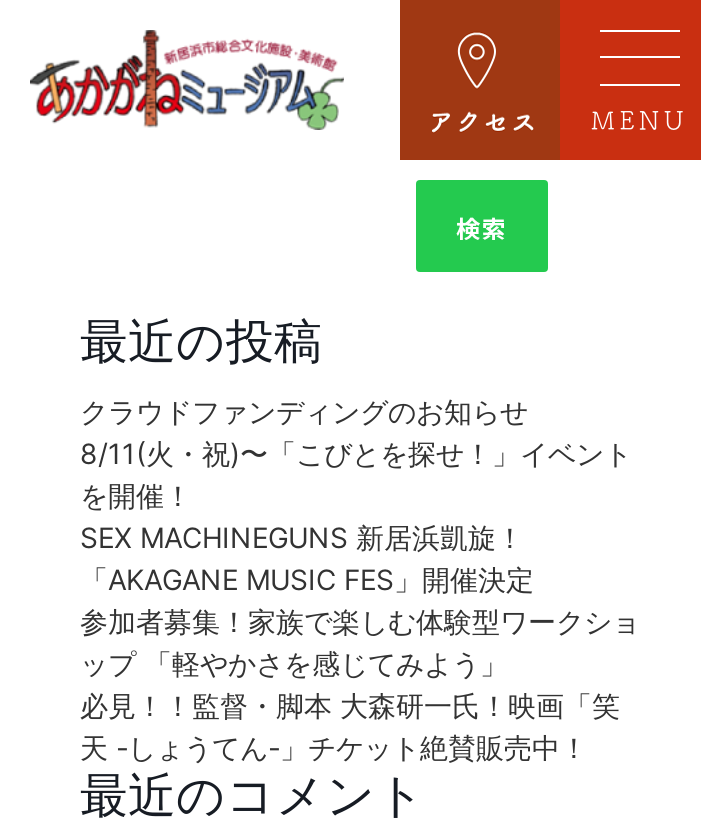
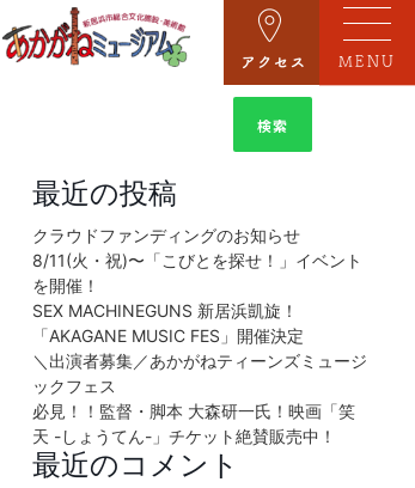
- 参加者募集！家族で楽しむ体験型ワークショ
- ップ 「軽やかさを感じてみよう」
+ ＼出演者募集／あかがねティーンズミュージ
+ ックフェス
